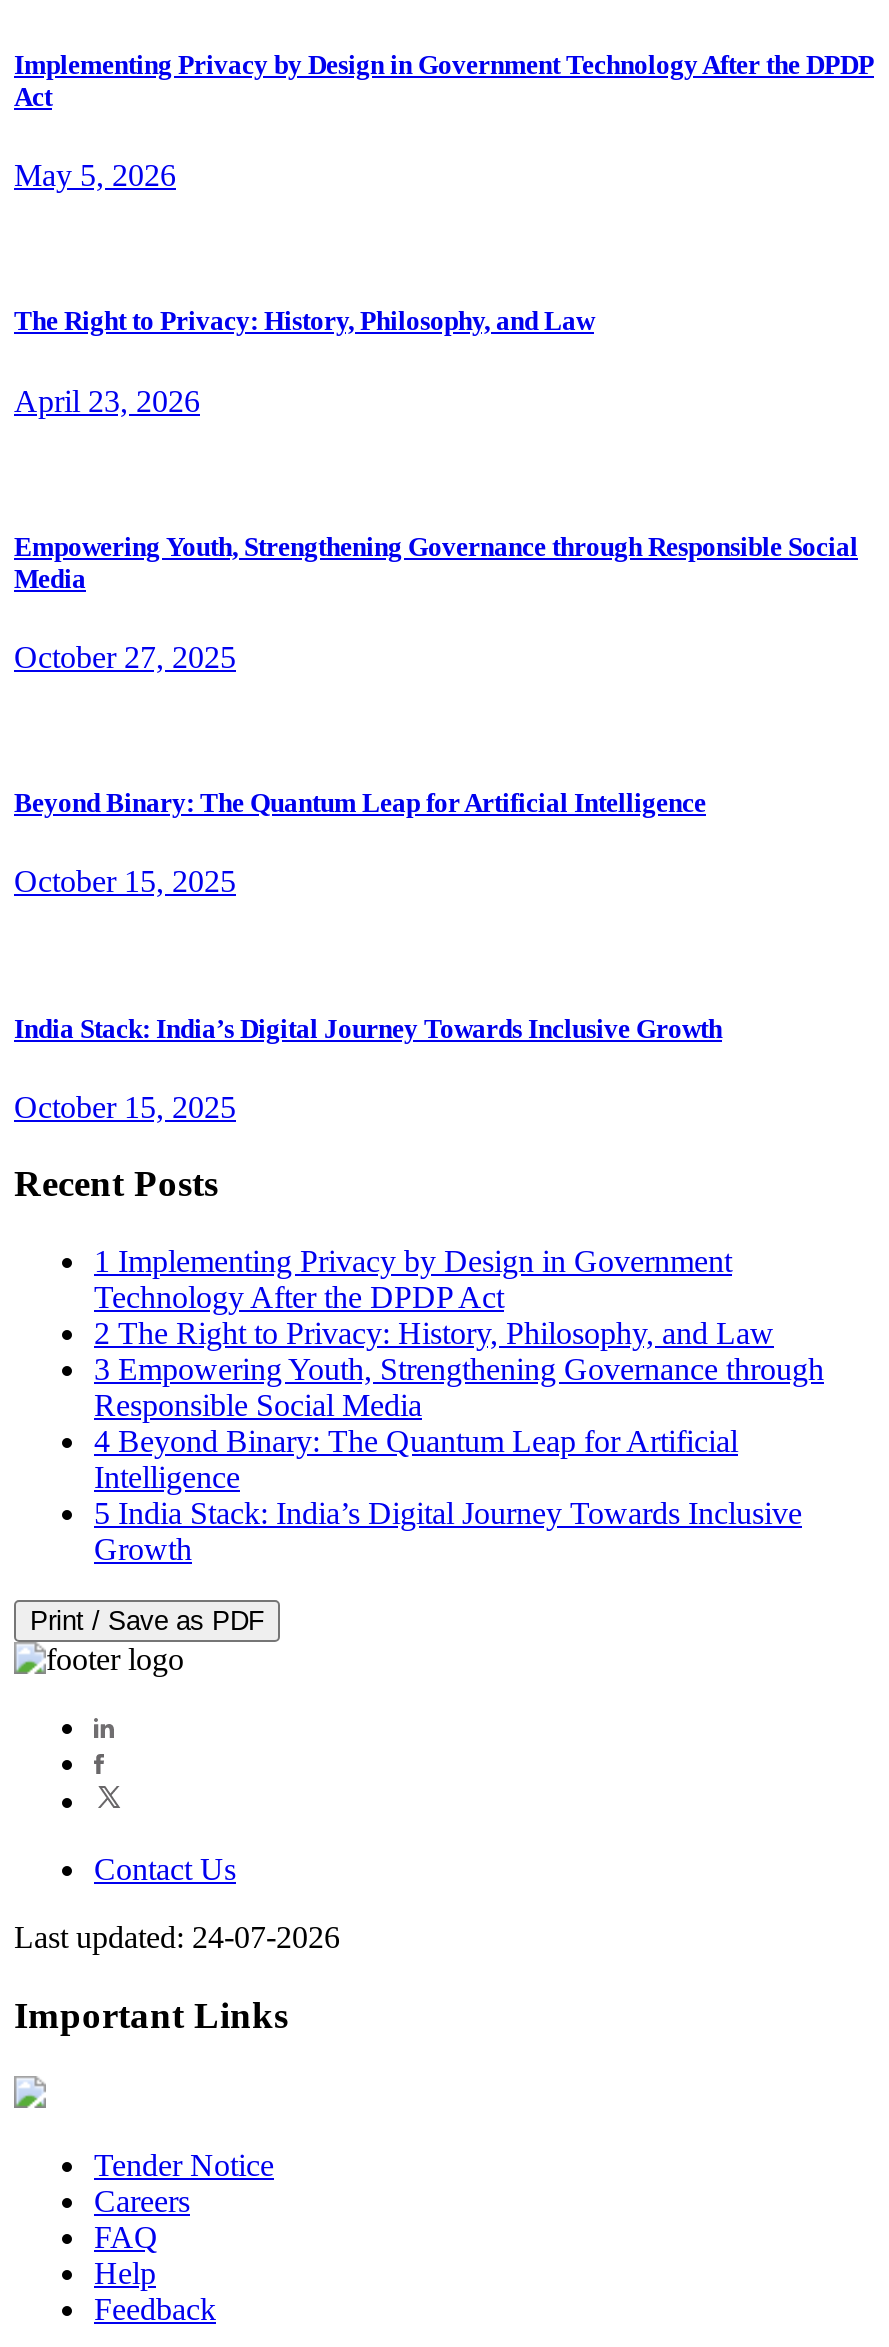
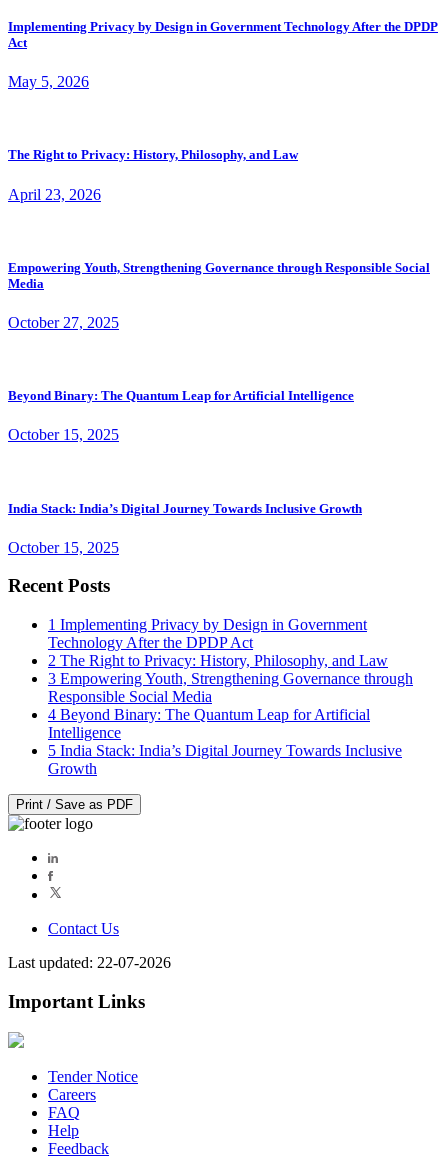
- Last updated: 24-07-2026
+ Last updated: 22-07-2026
